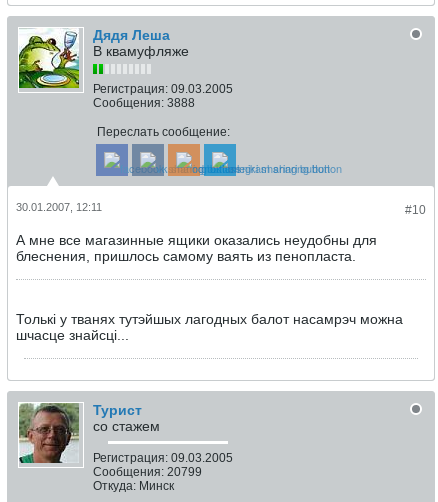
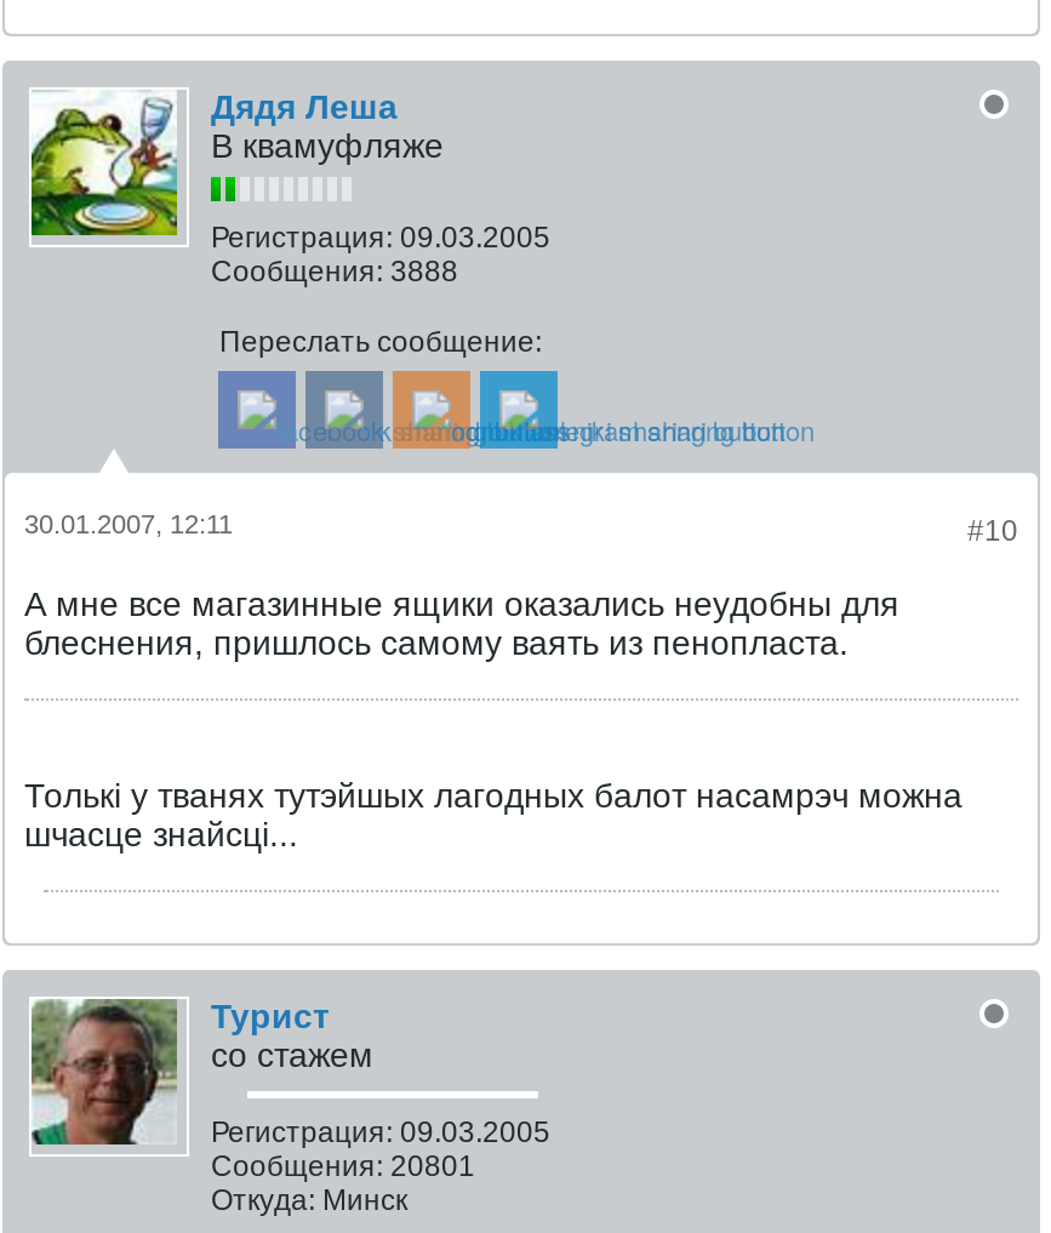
- Сообщения: 20799
+ Сообщения: 20801
